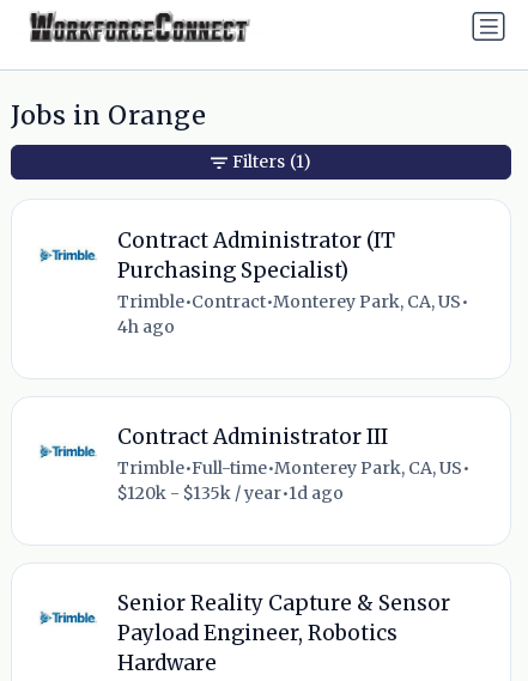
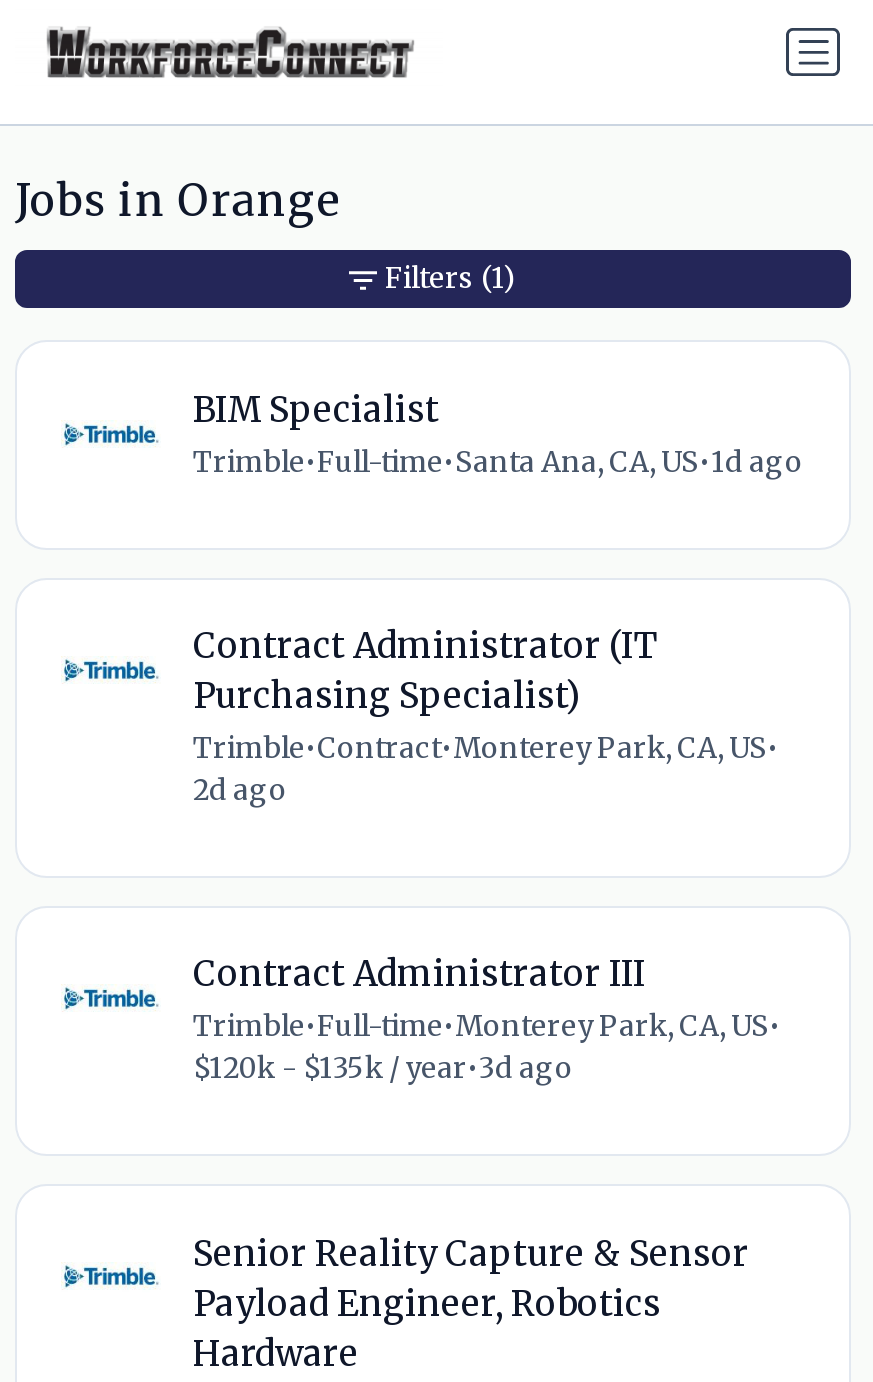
+ BIM Specialist
+ Trimble•Full-time•Santa Ana, CA, US•1d ago

- 4h ago
+ 2d ago

- $120k - $135k / year•1d ago
+ $120k - $135k / year•3d ago
